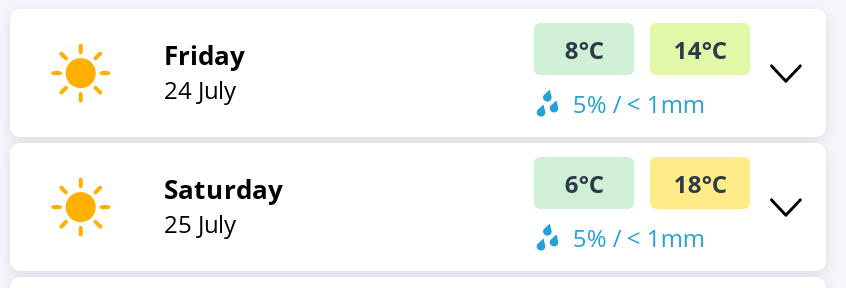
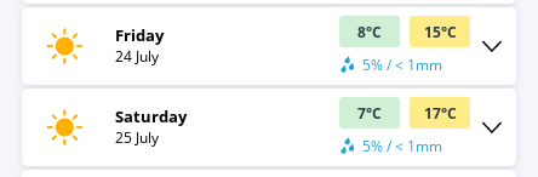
- 14°C
+ 15°C

- 6°C
+ 7°C

- 18°C
+ 17°C
